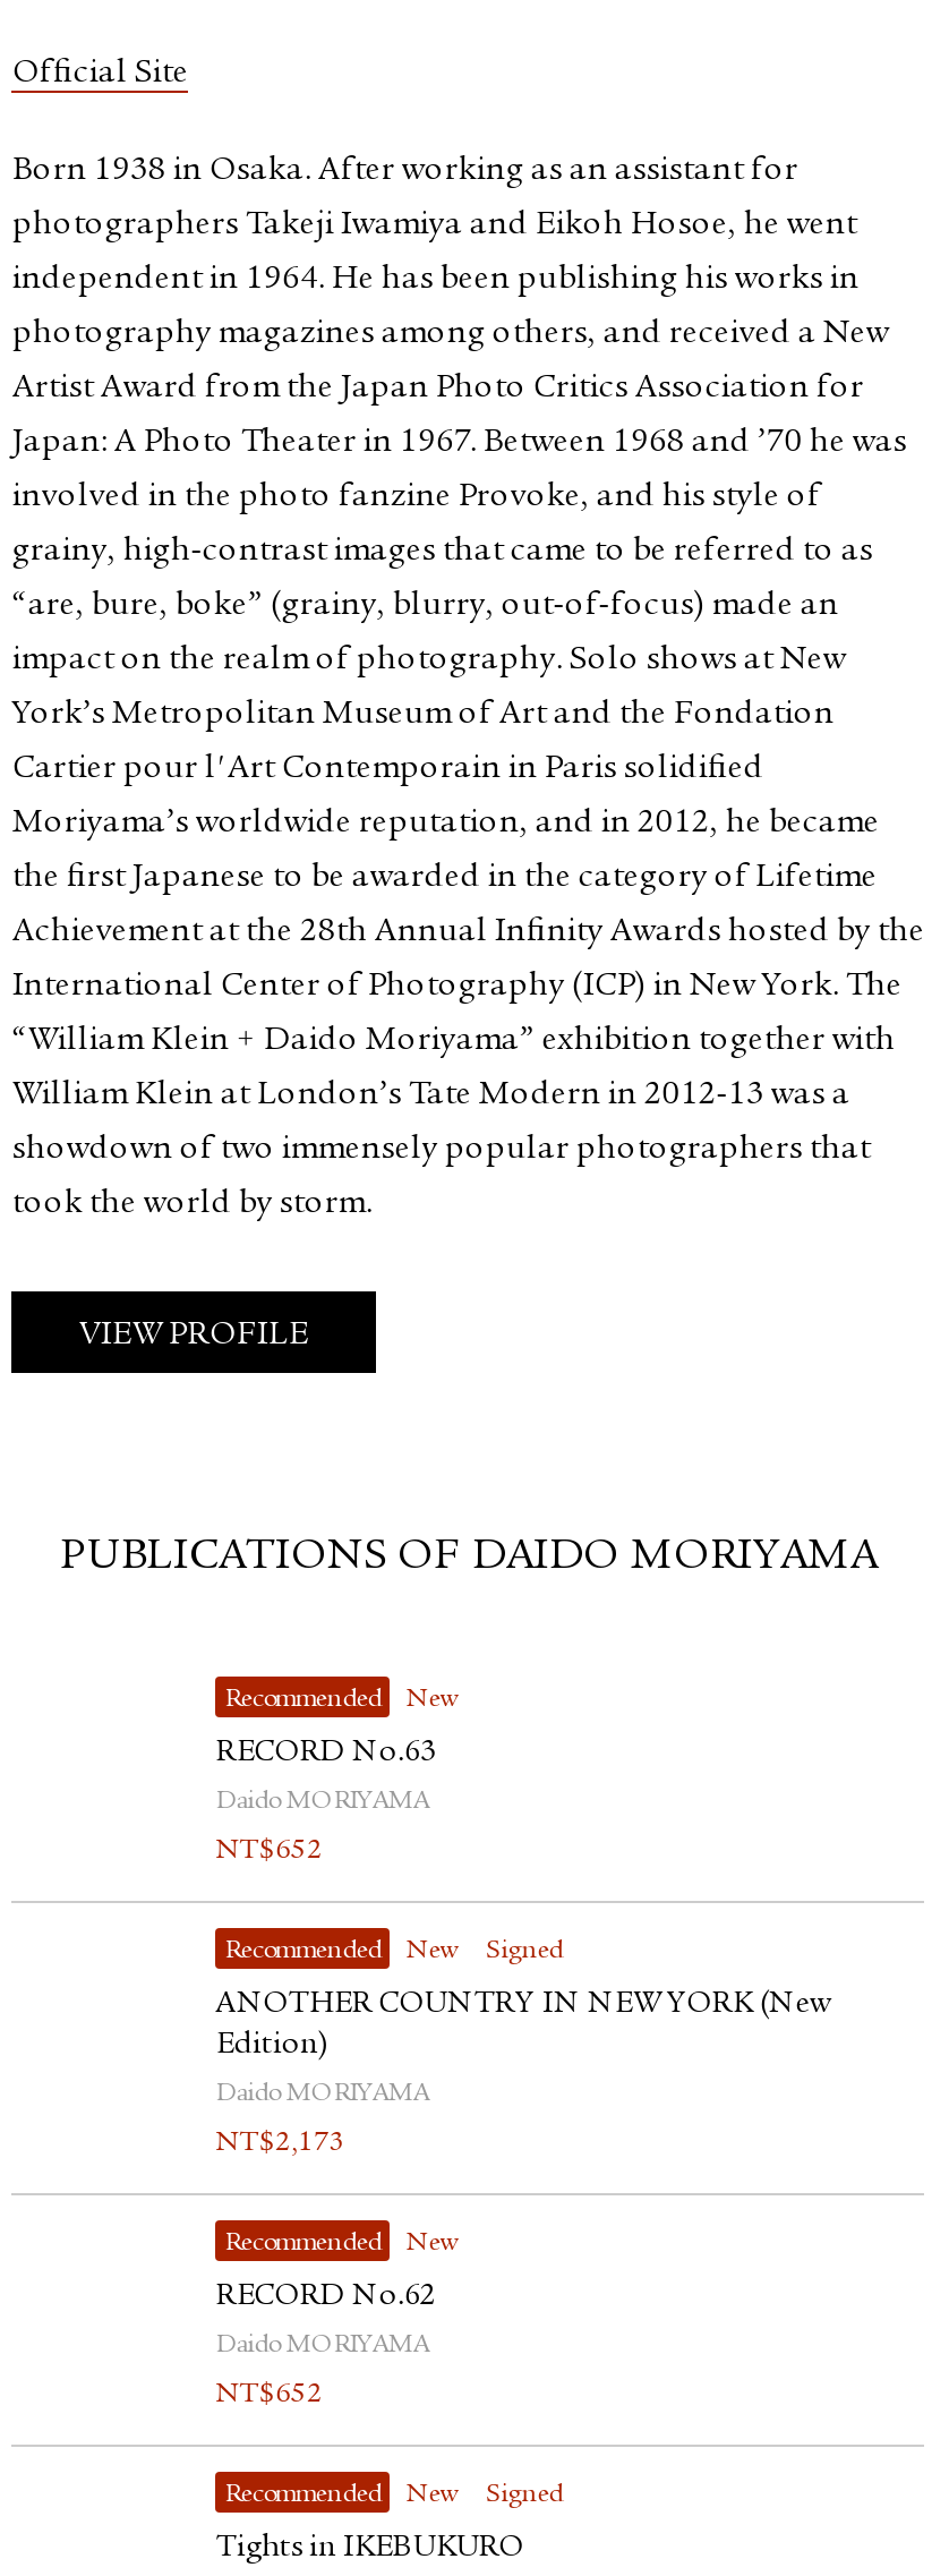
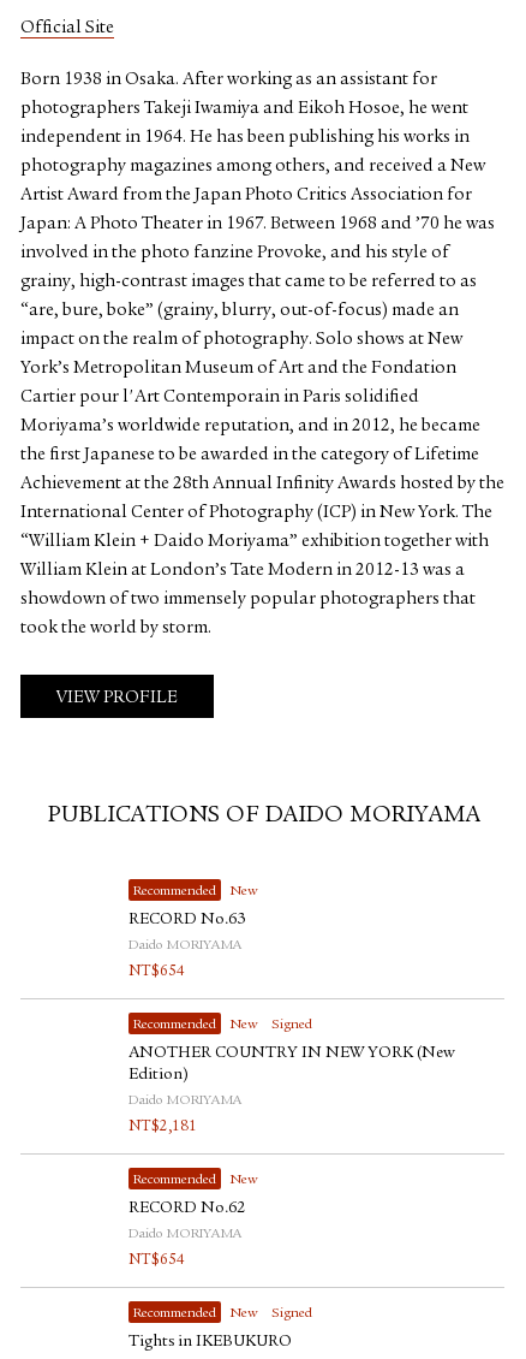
- NT$652
+ NT$654

- NT$2,173
+ NT$2,181

- NT$652
+ NT$654
